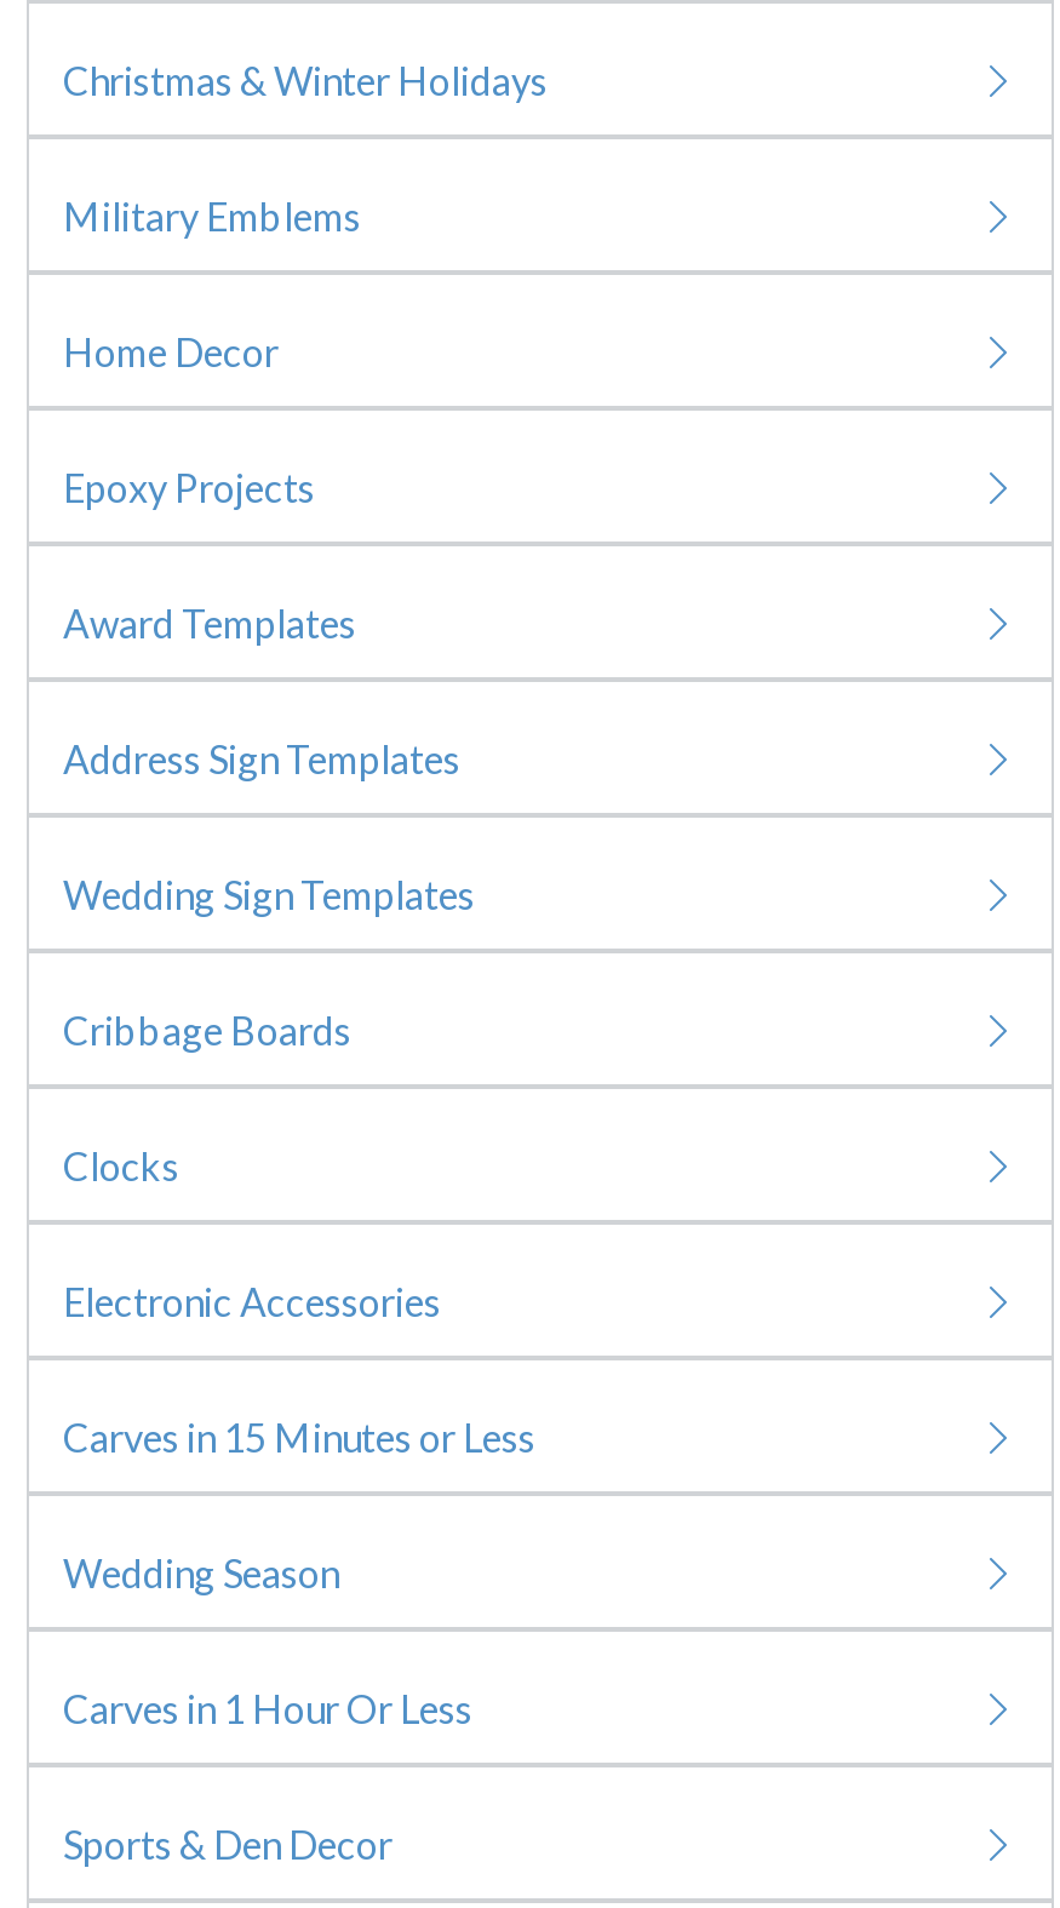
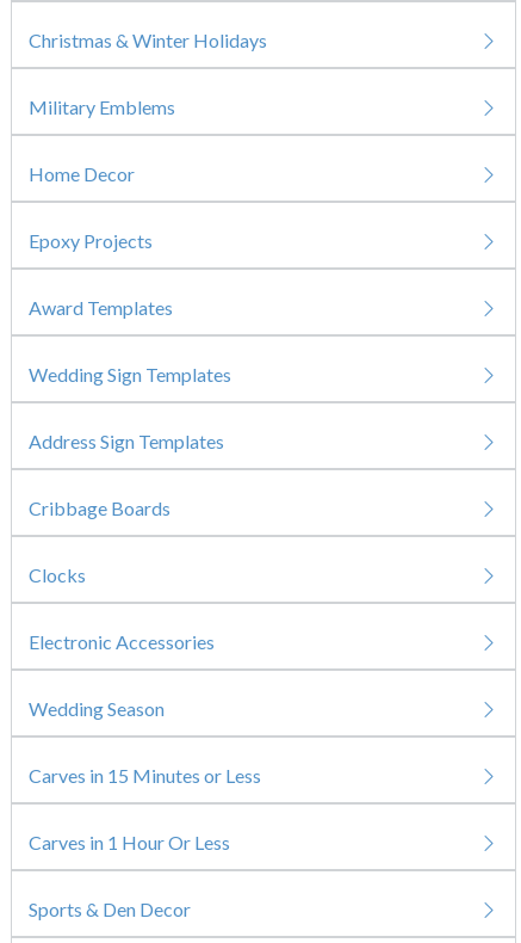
moved down: Address Sign Templates

moved up: Wedding Sign Templates

moved down: Carves in 15 Minutes or Less

moved up: Wedding Season
